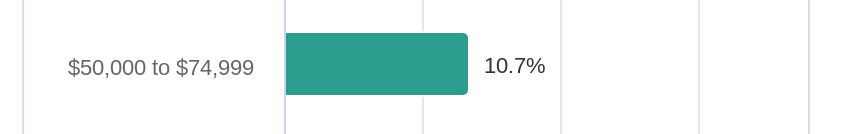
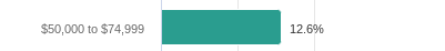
- 10.7%
+ 12.6%
